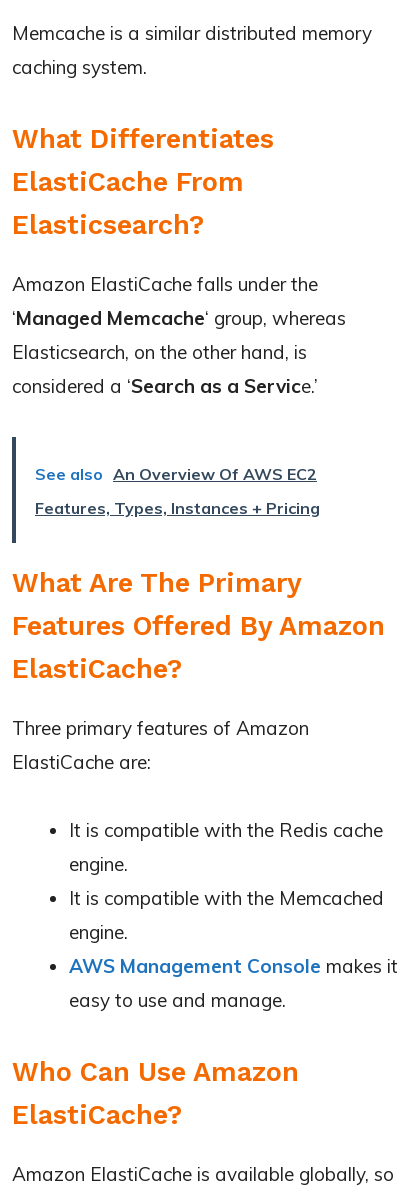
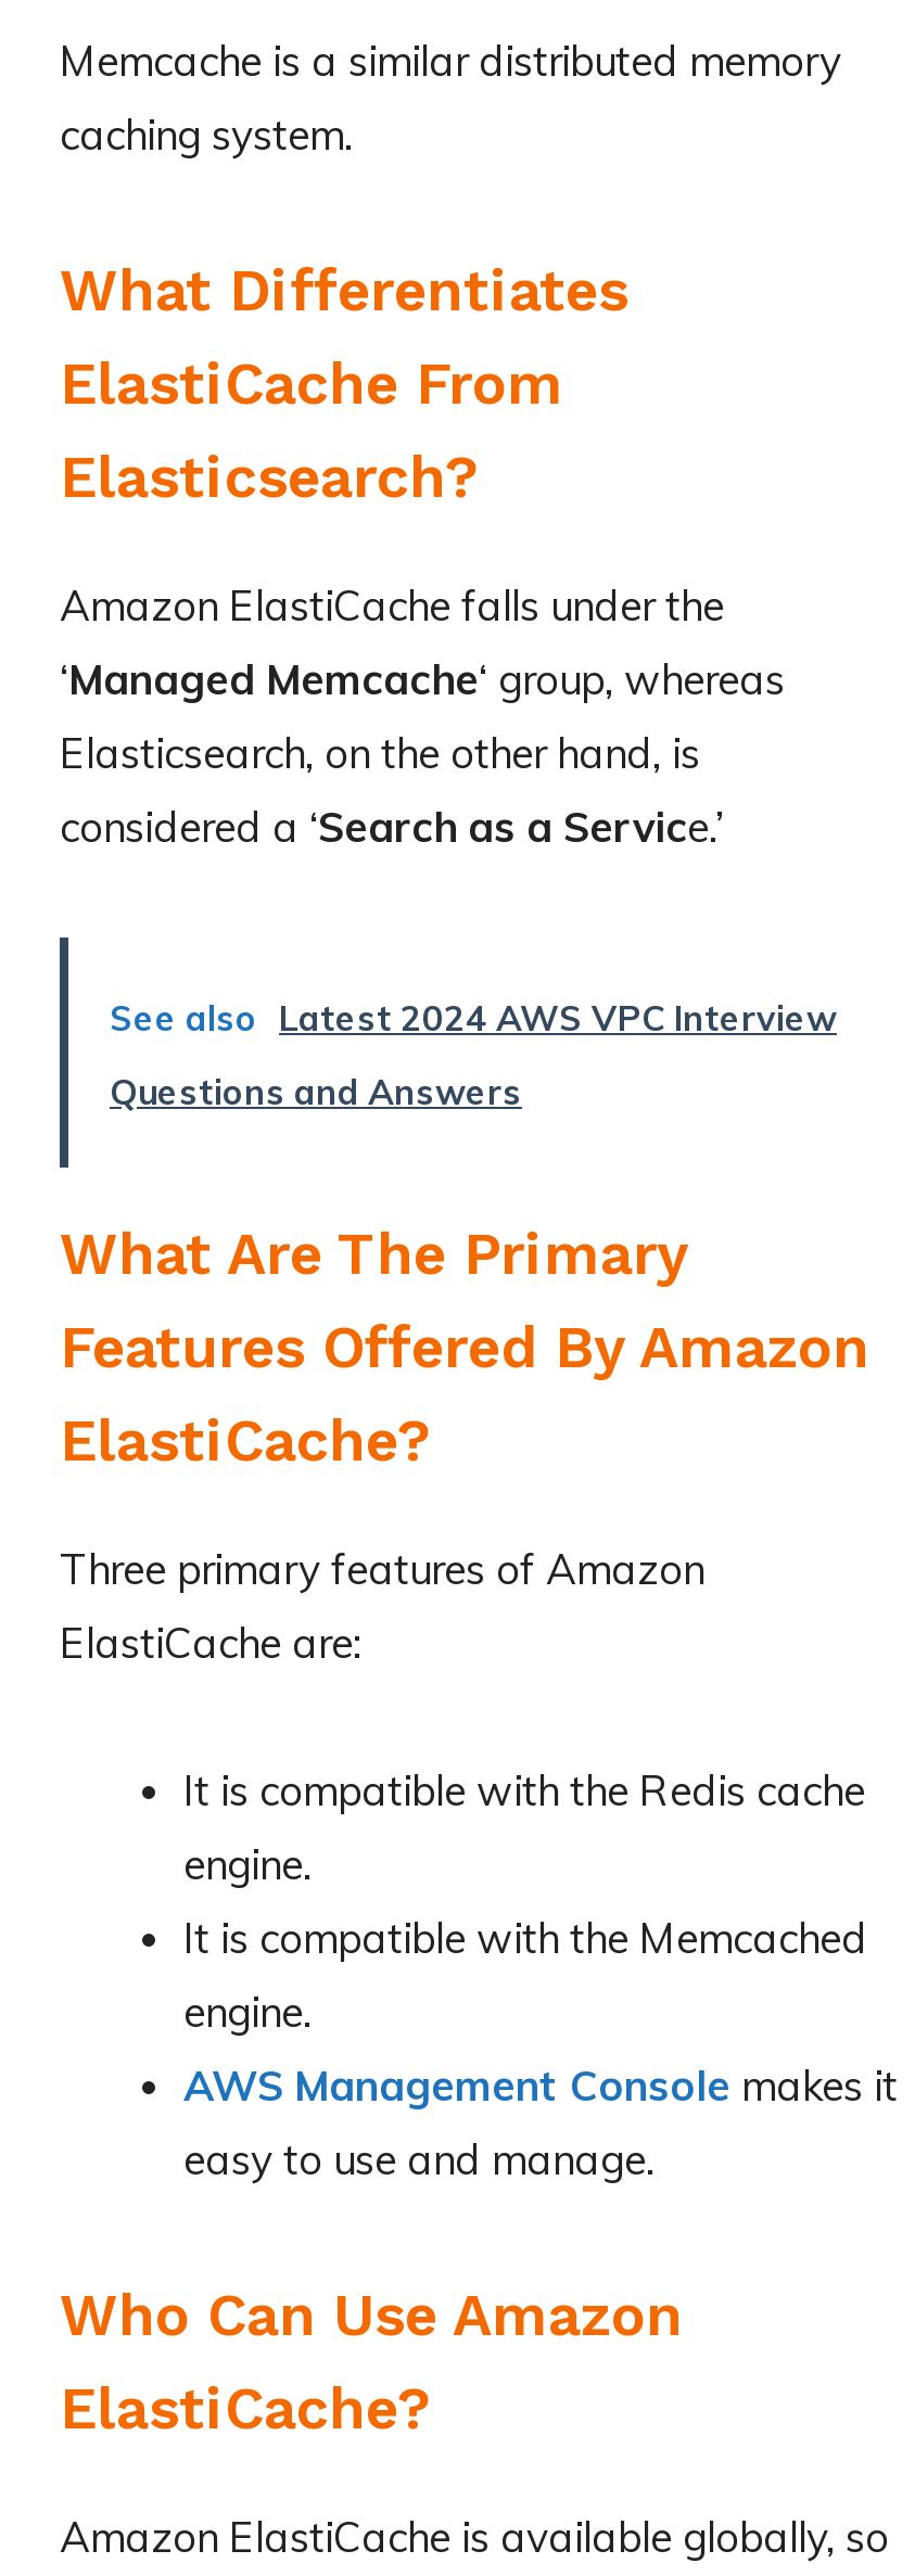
- See also An Overview Of AWS EC2
+ See also Latest 2024 AWS VPC Interview

- Features, Types, Instances + Pricing
+ Questions and Answers
